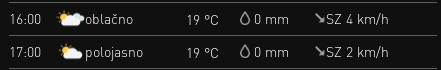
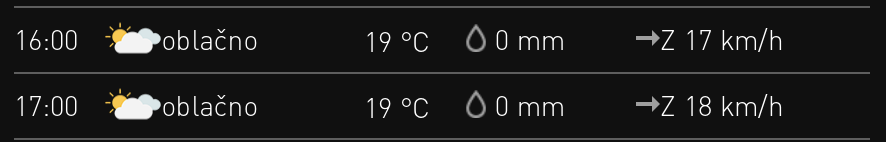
- SZ 4 km/h
+ Z 17 km/h

- polojasno
+ oblačno

- SZ 2 km/h
+ Z 18 km/h
